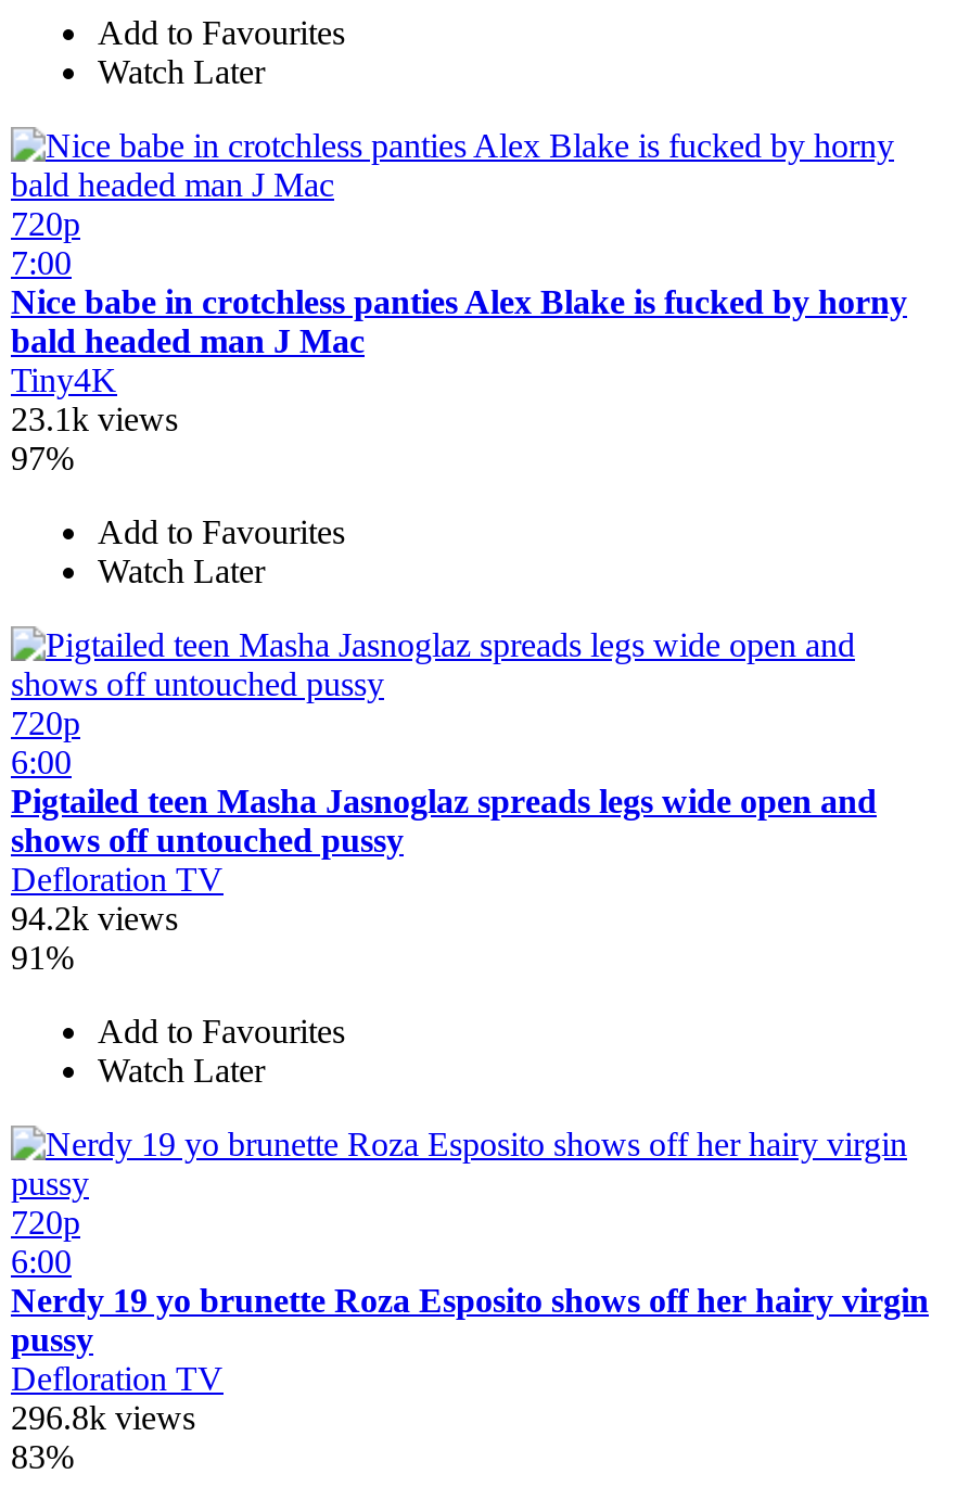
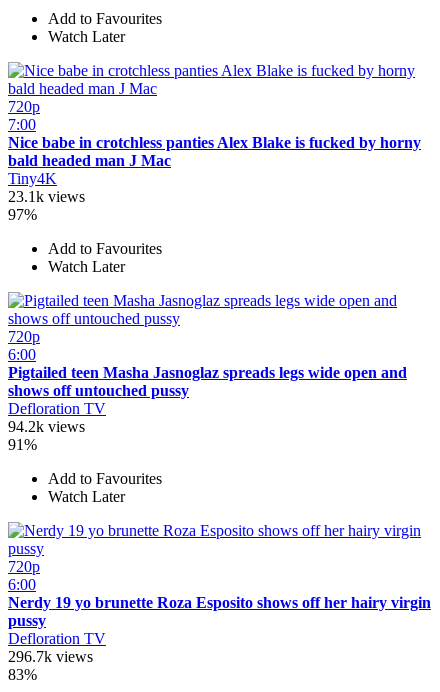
- 296.8k views
+ 296.7k views
